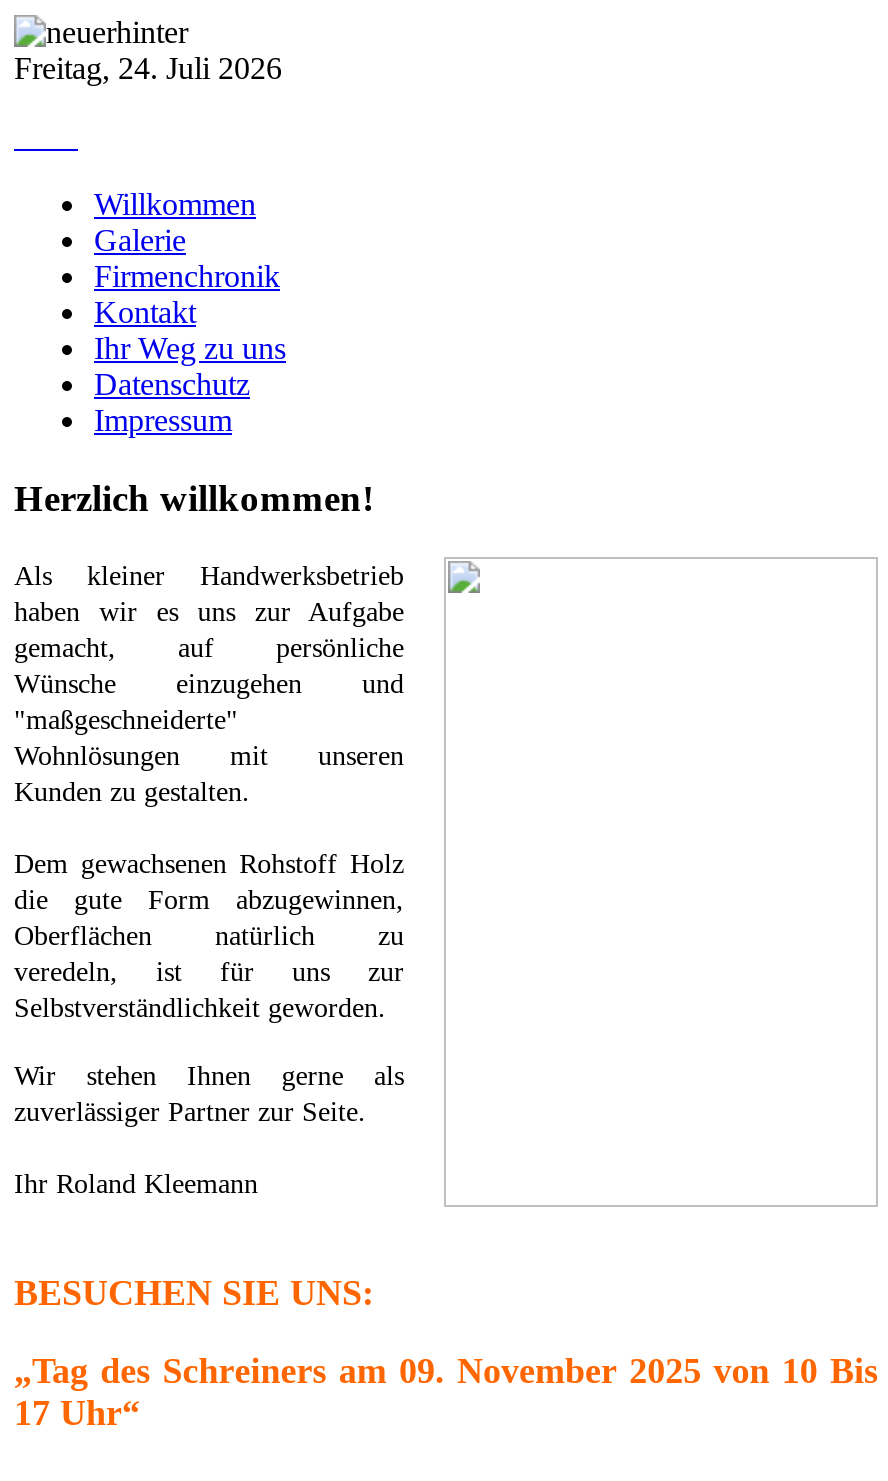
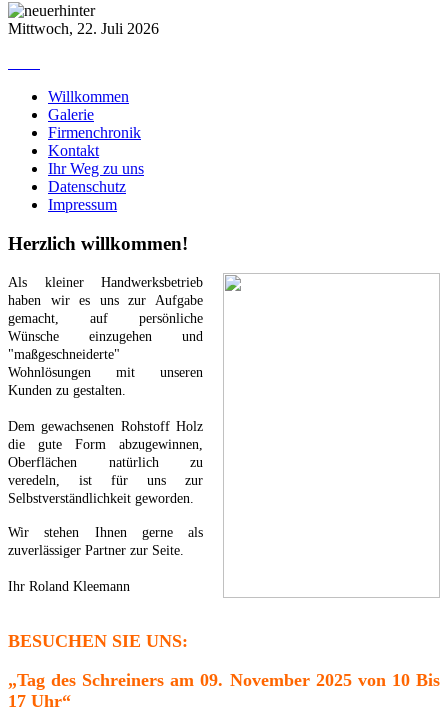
- Freitag, 24. Juli 2026
+ Mittwoch, 22. Juli 2026
